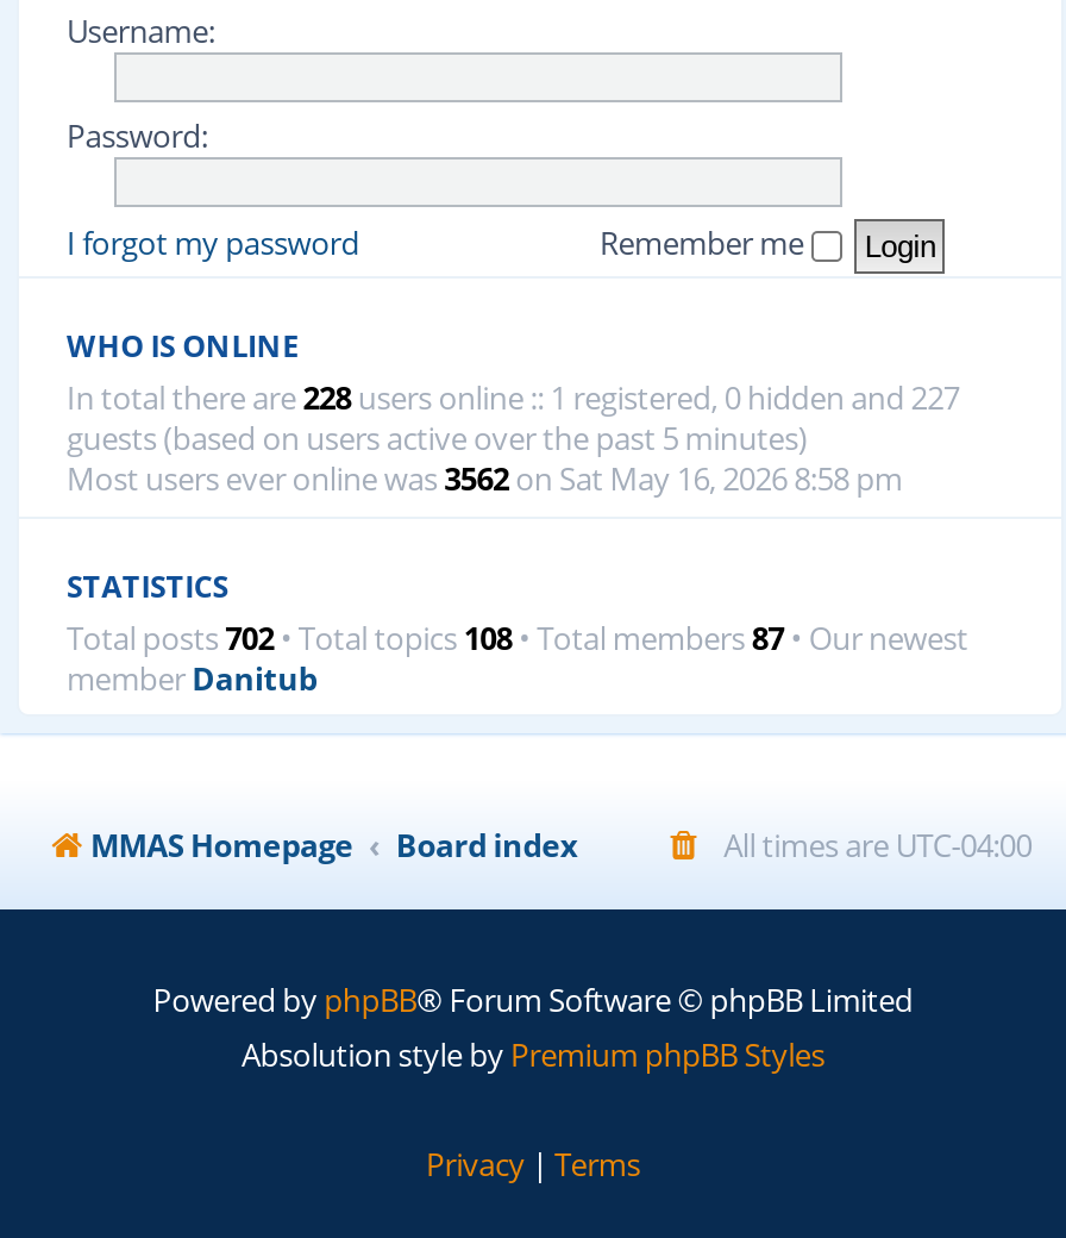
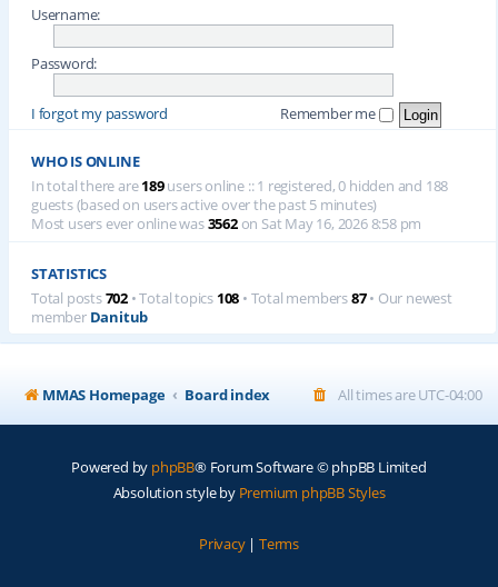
- In total there are 228 users online :: 1 registered, 0 hidden and 227
+ In total there are 189 users online :: 1 registered, 0 hidden and 188
